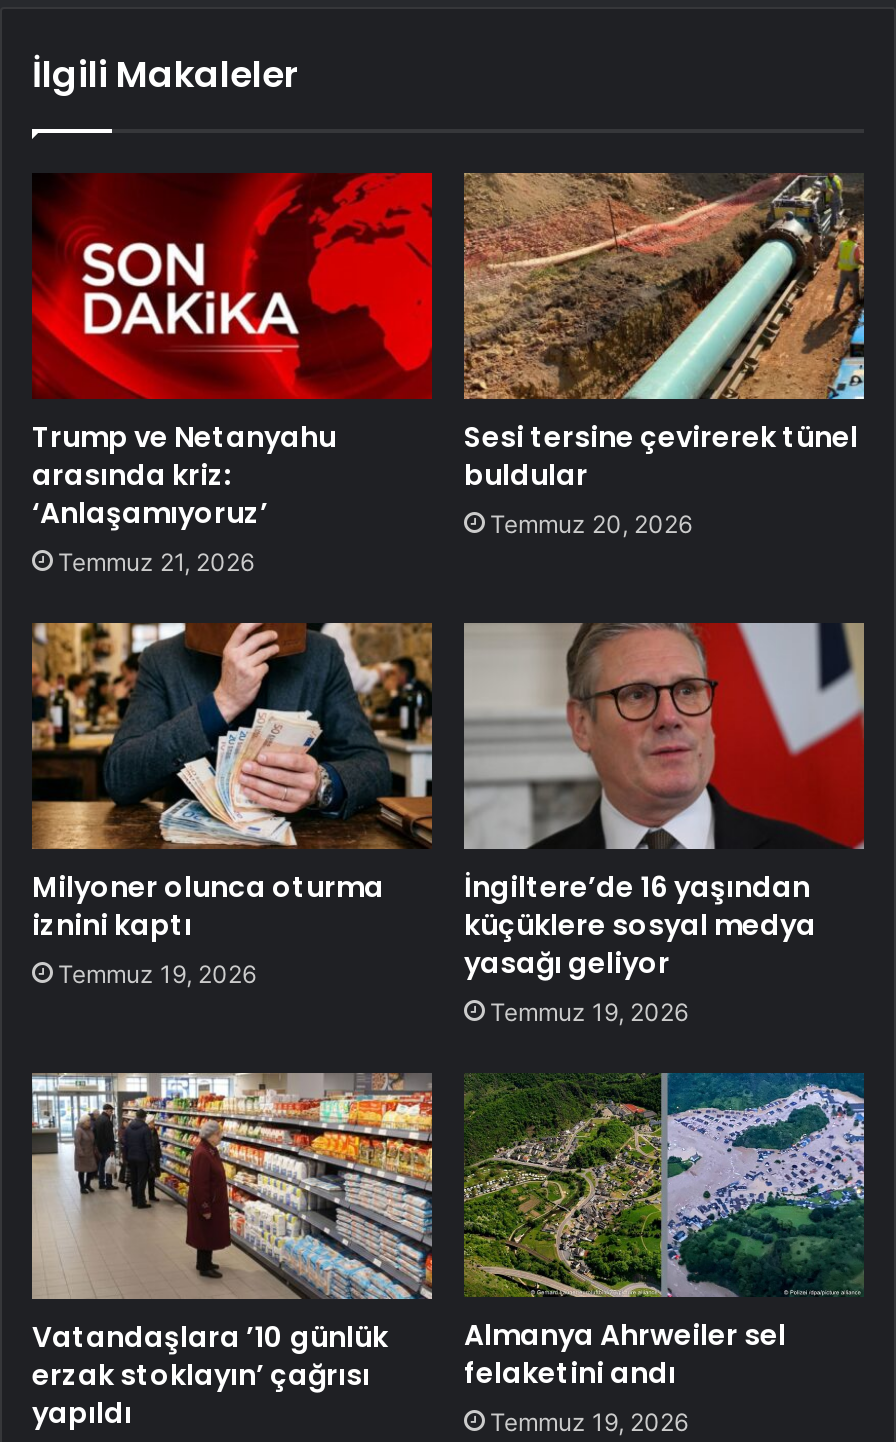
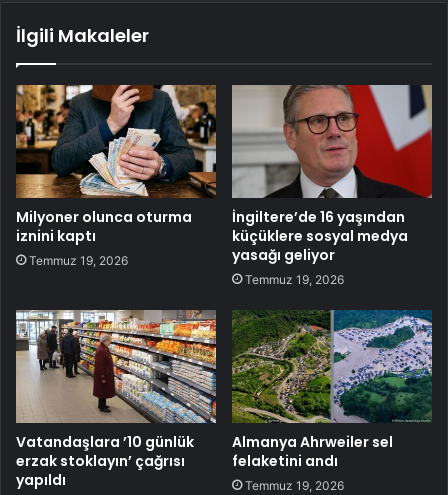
- [image]
- Trump ve Netanyahu
- arasında kriz:
- ‘Anlaşamıyoruz’
- Temmuz 21, 2026

- [image]
- Sesi tersine çevirerek tünel
- buldular
- Temmuz 20, 2026
